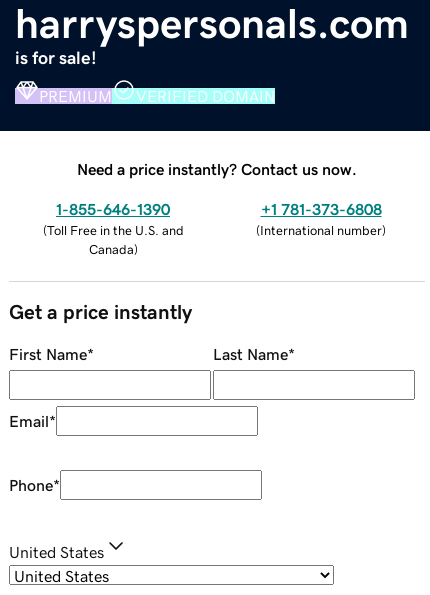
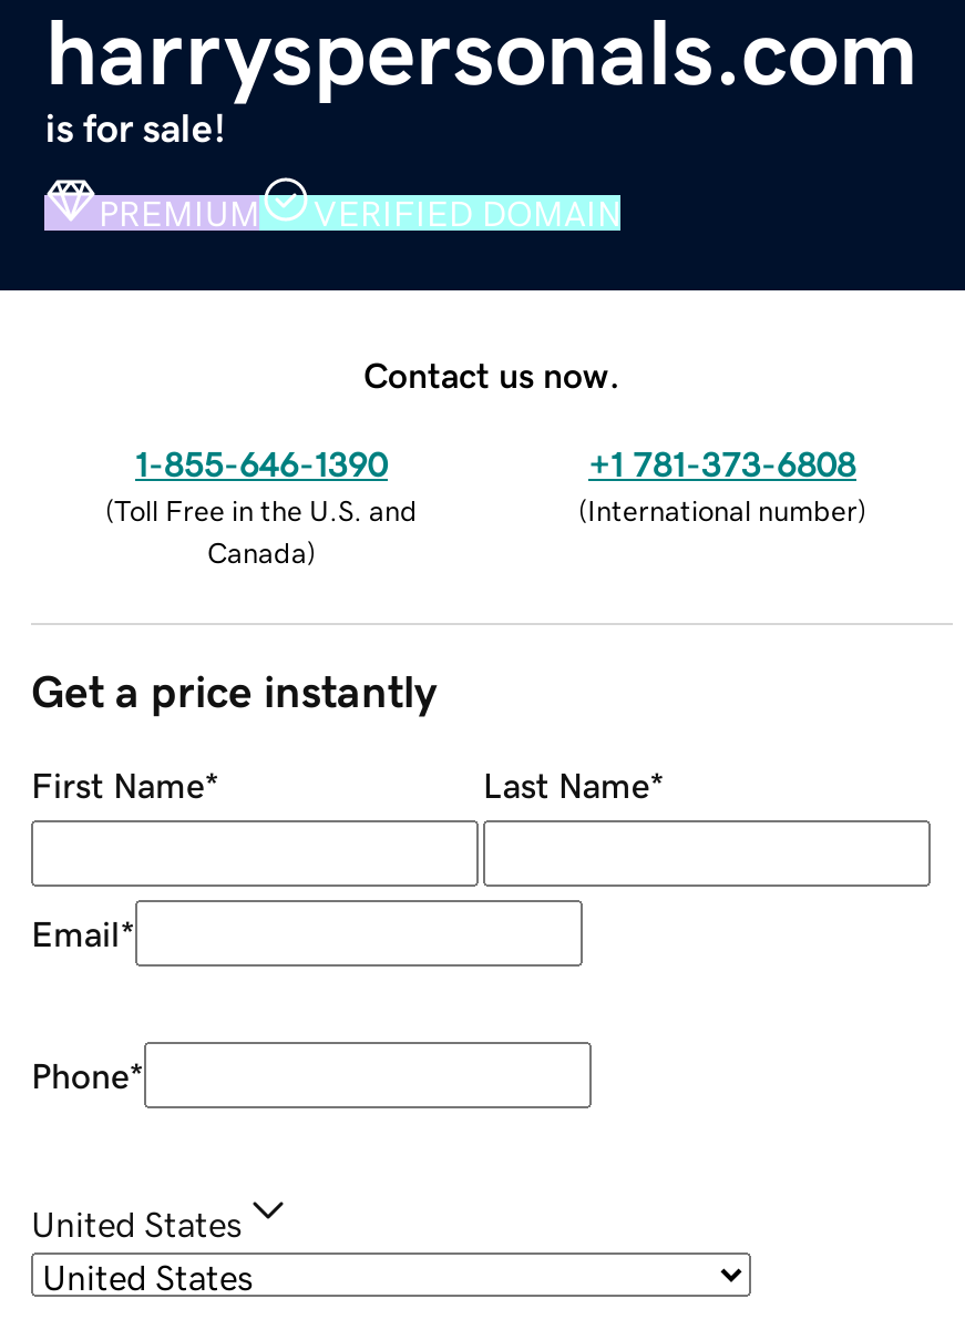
- Need a price instantly? Contact us now.
+ Contact us now.
